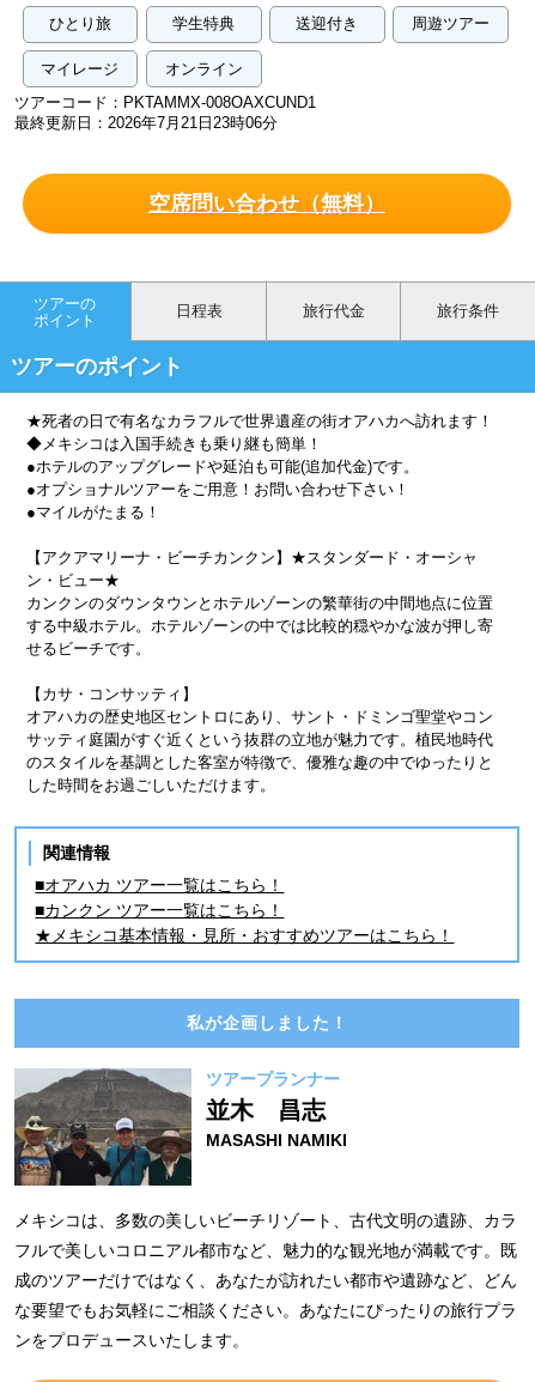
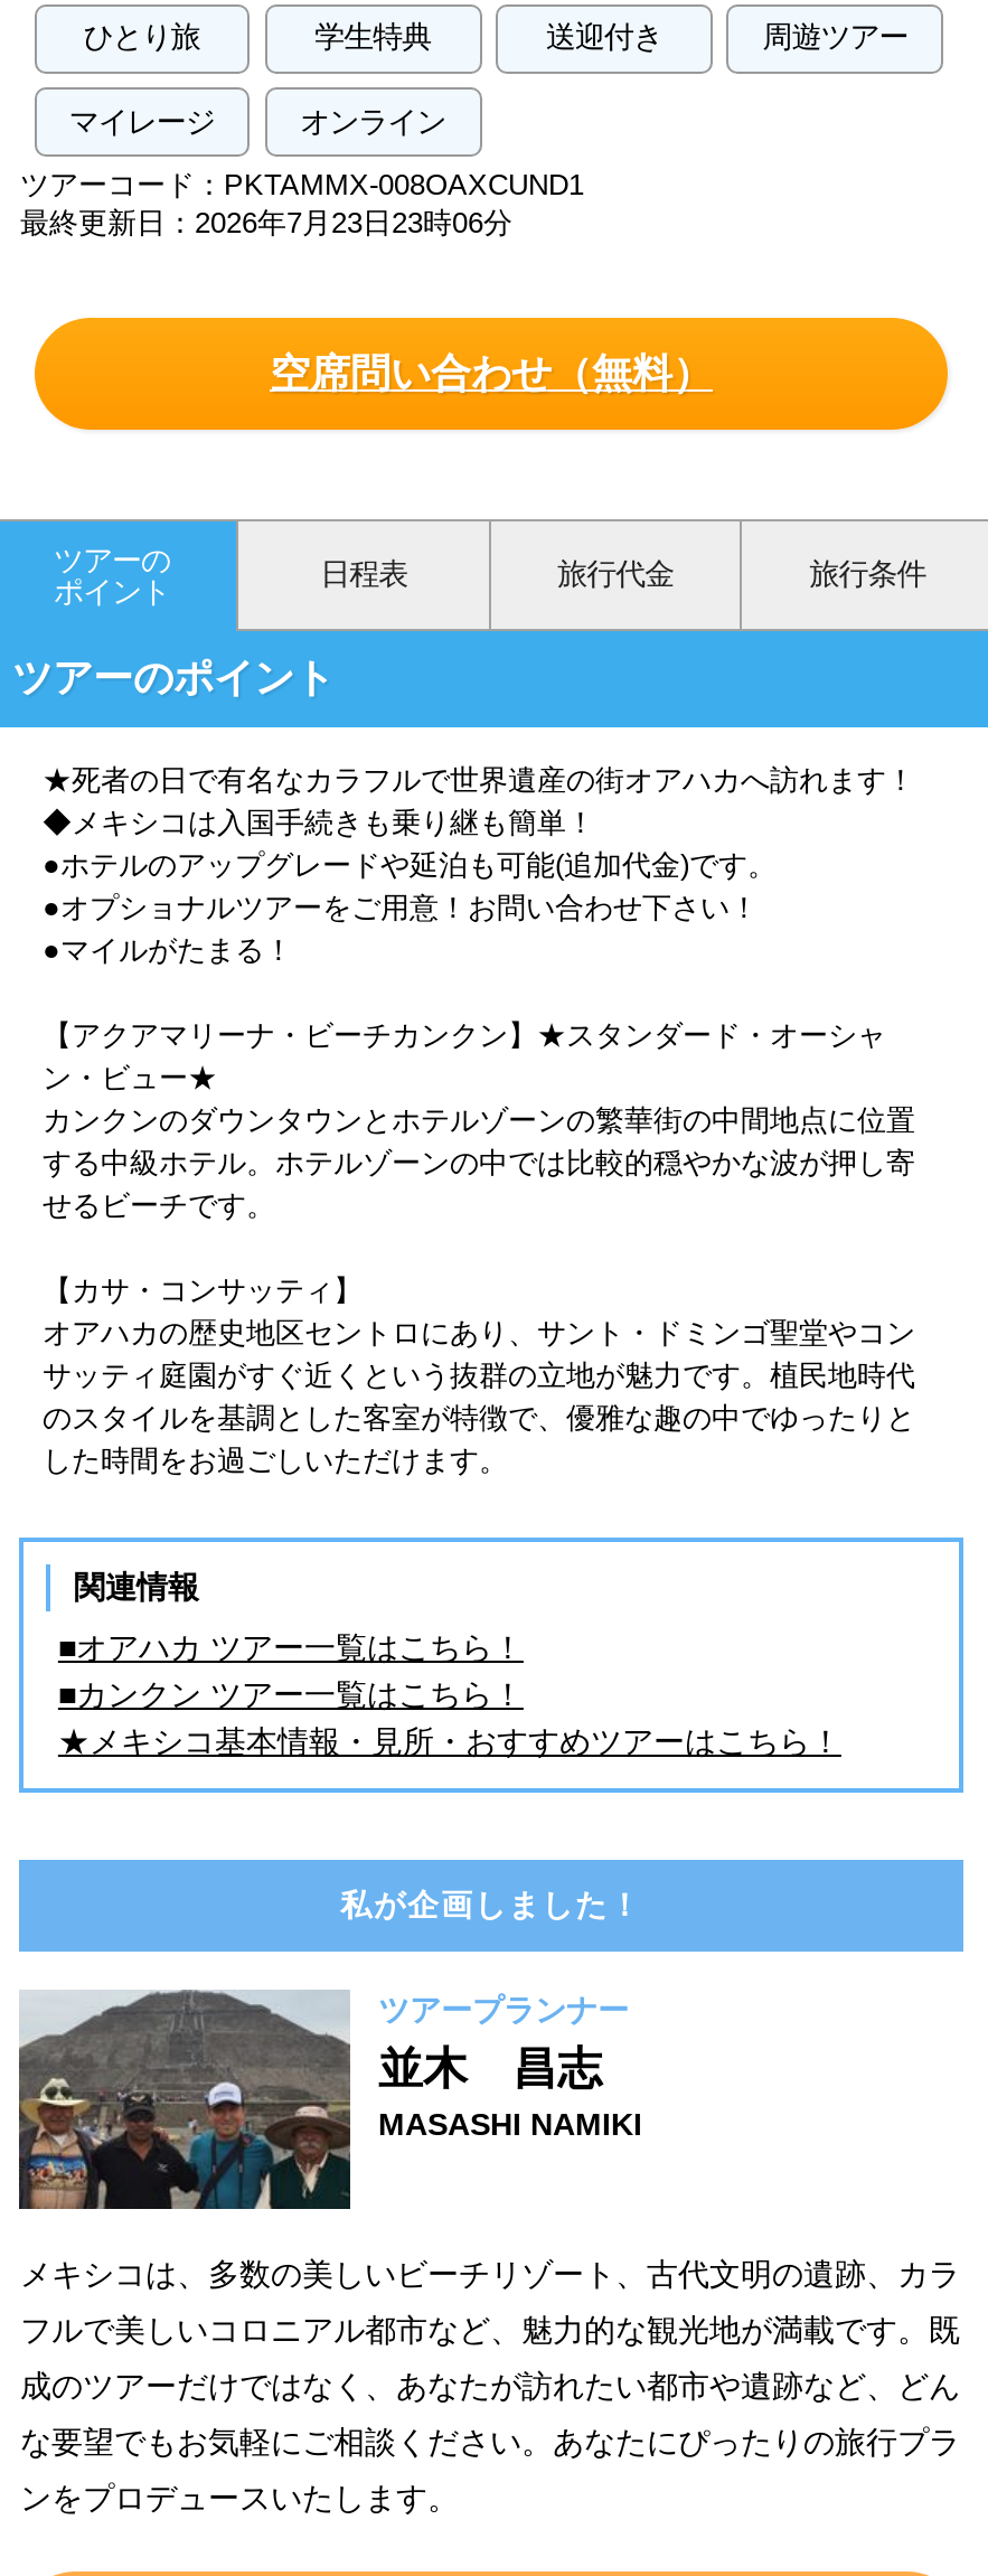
- 最終更新日：2026年7月21日23時06分
+ 最終更新日：2026年7月23日23時06分
